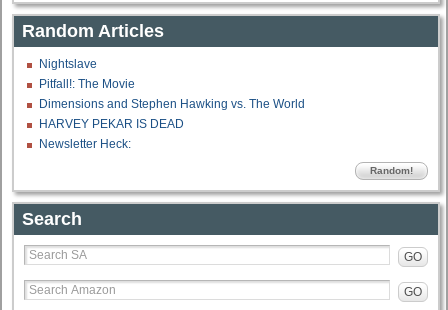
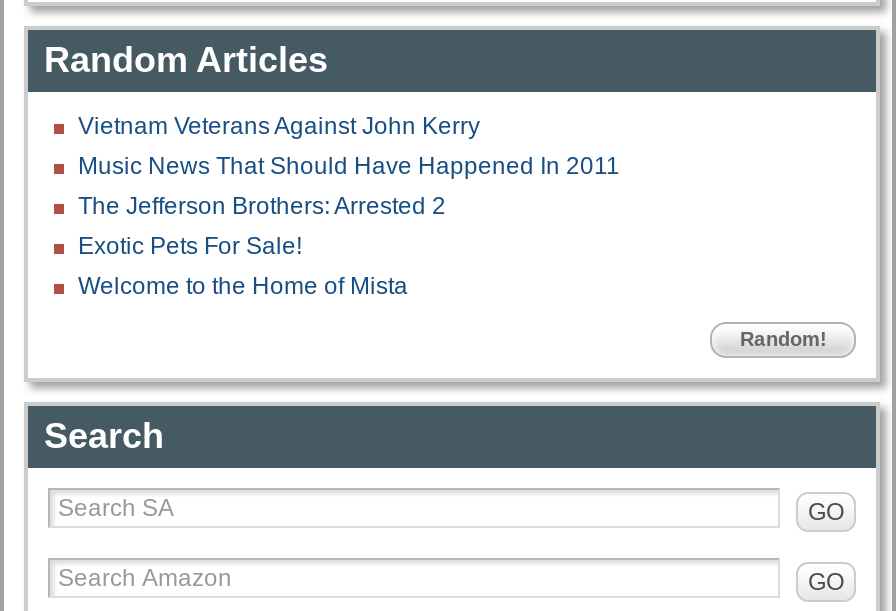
- Nightslave
- Pitfall!: The Movie
- Dimensions and Stephen Hawking vs. The World
- HARVEY PEKAR IS DEAD
- Newsletter Heck:
+ Vietnam Veterans Against John Kerry
+ Music News That Should Have Happened In 2011
+ The Jefferson Brothers: Arrested 2
+ Exotic Pets For Sale!
+ Welcome to the Home of Mista
